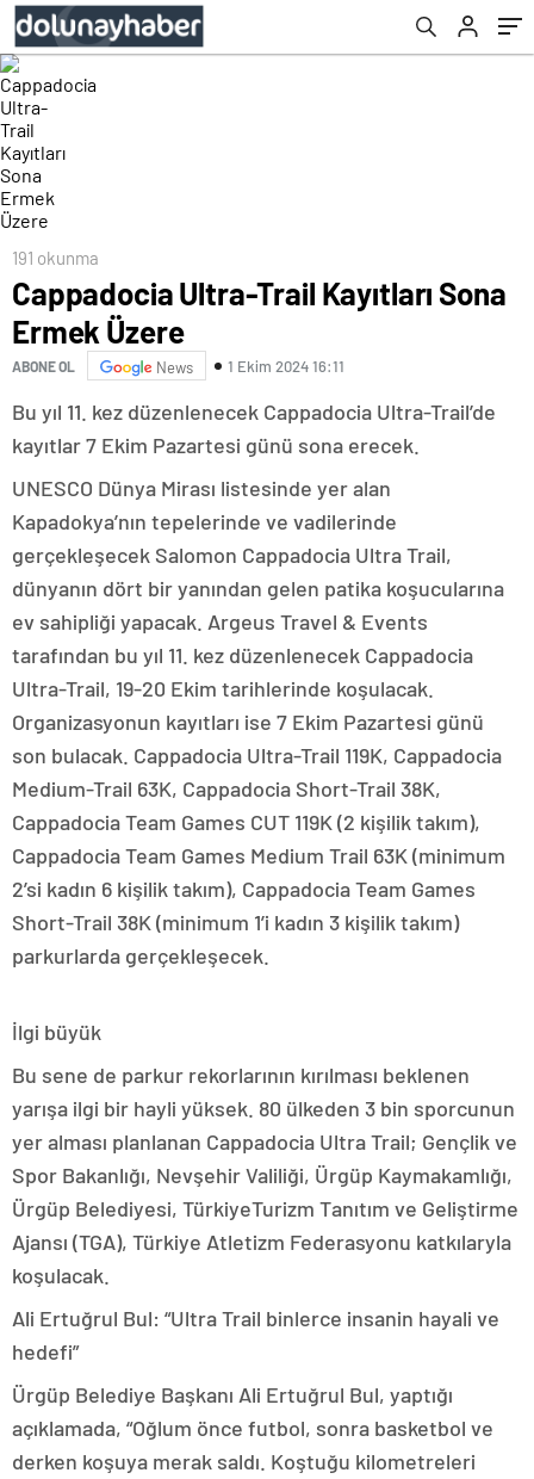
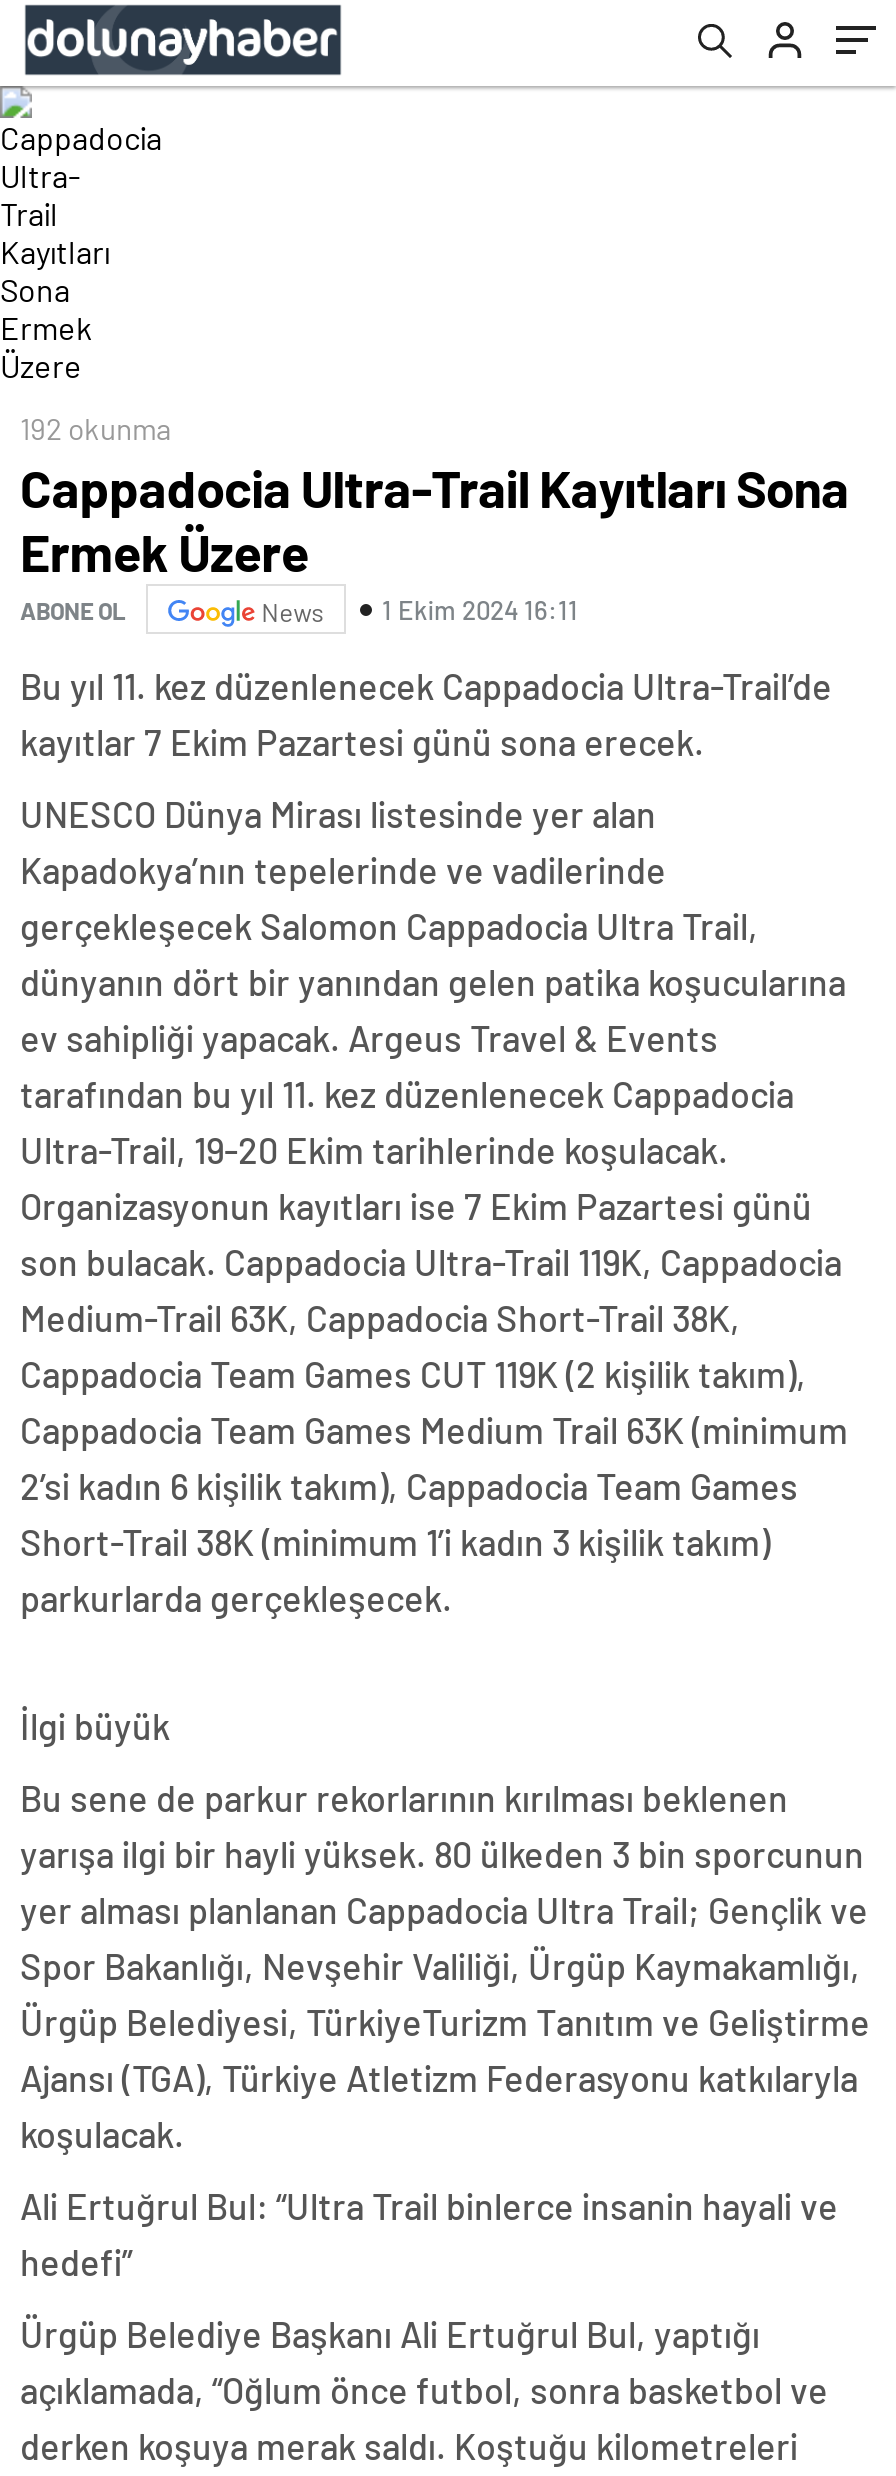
- 191 okunma
+ 192 okunma
